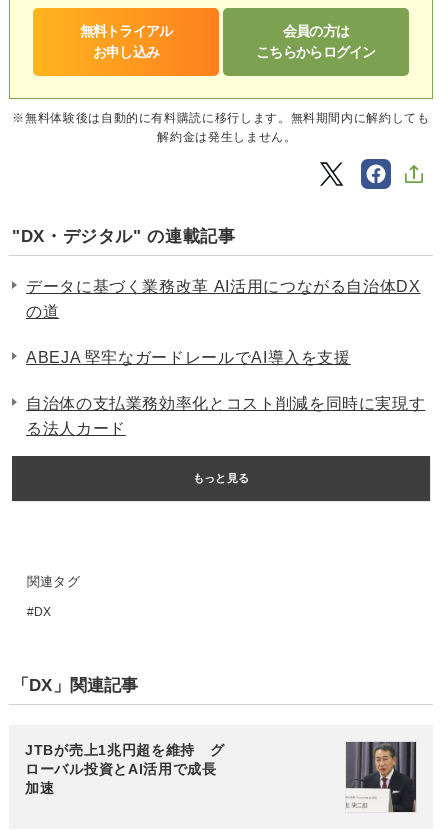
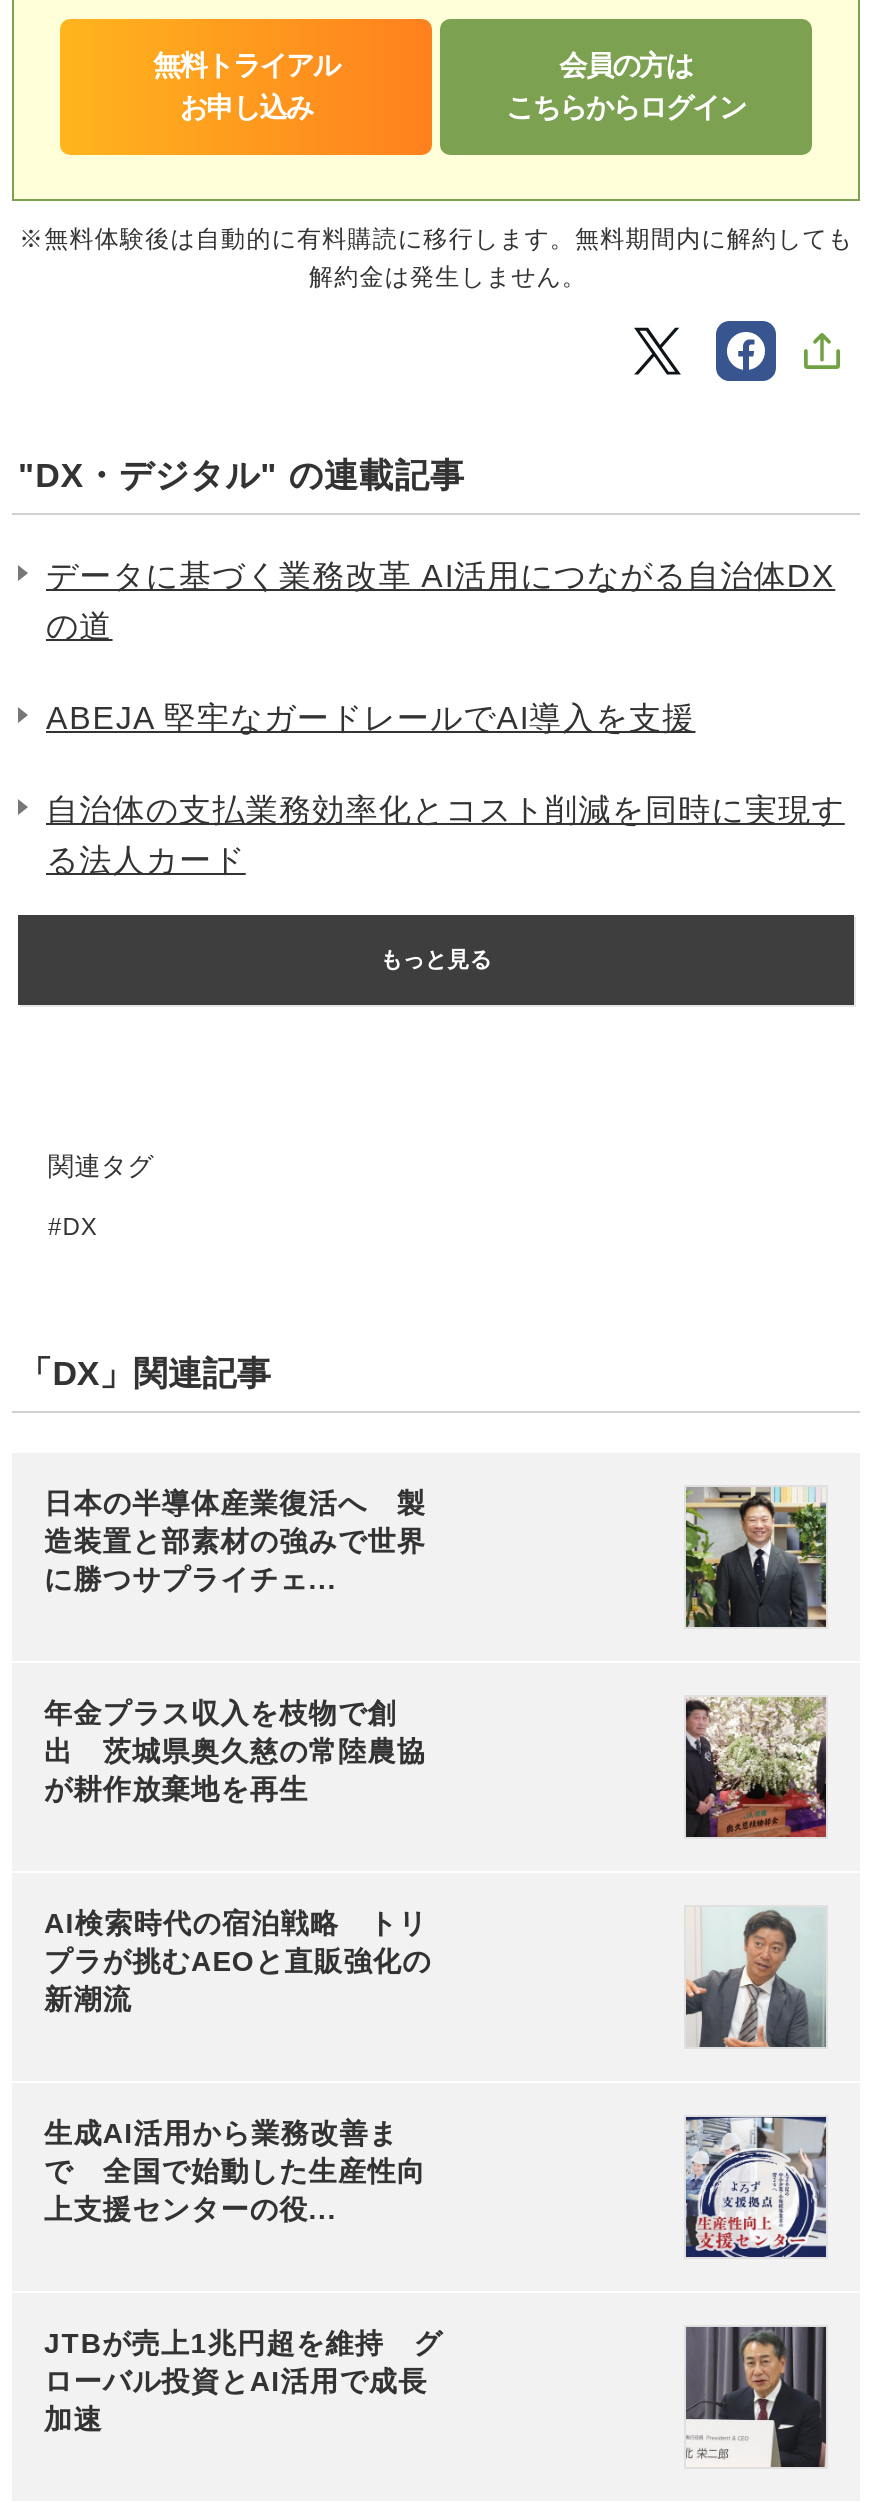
+ 日本の半導体産業復活へ 製
+ 造装置と部素材の強みで世界
+ に勝つサプライチェ...

+ 年金プラス収入を枝物で創
+ 出 茨城県奥久慈の常陸農協
+ が耕作放棄地を再生

+ AI検索時代の宿泊戦略 トリ
+ プラが挑むAEOと直販強化の
+ 新潮流

+ 生成AI活用から業務改善ま
+ で 全国で始動した生産性向
+ 上支援センターの役...

+ [image]

+ [image]

+ [image]

+ [image]
